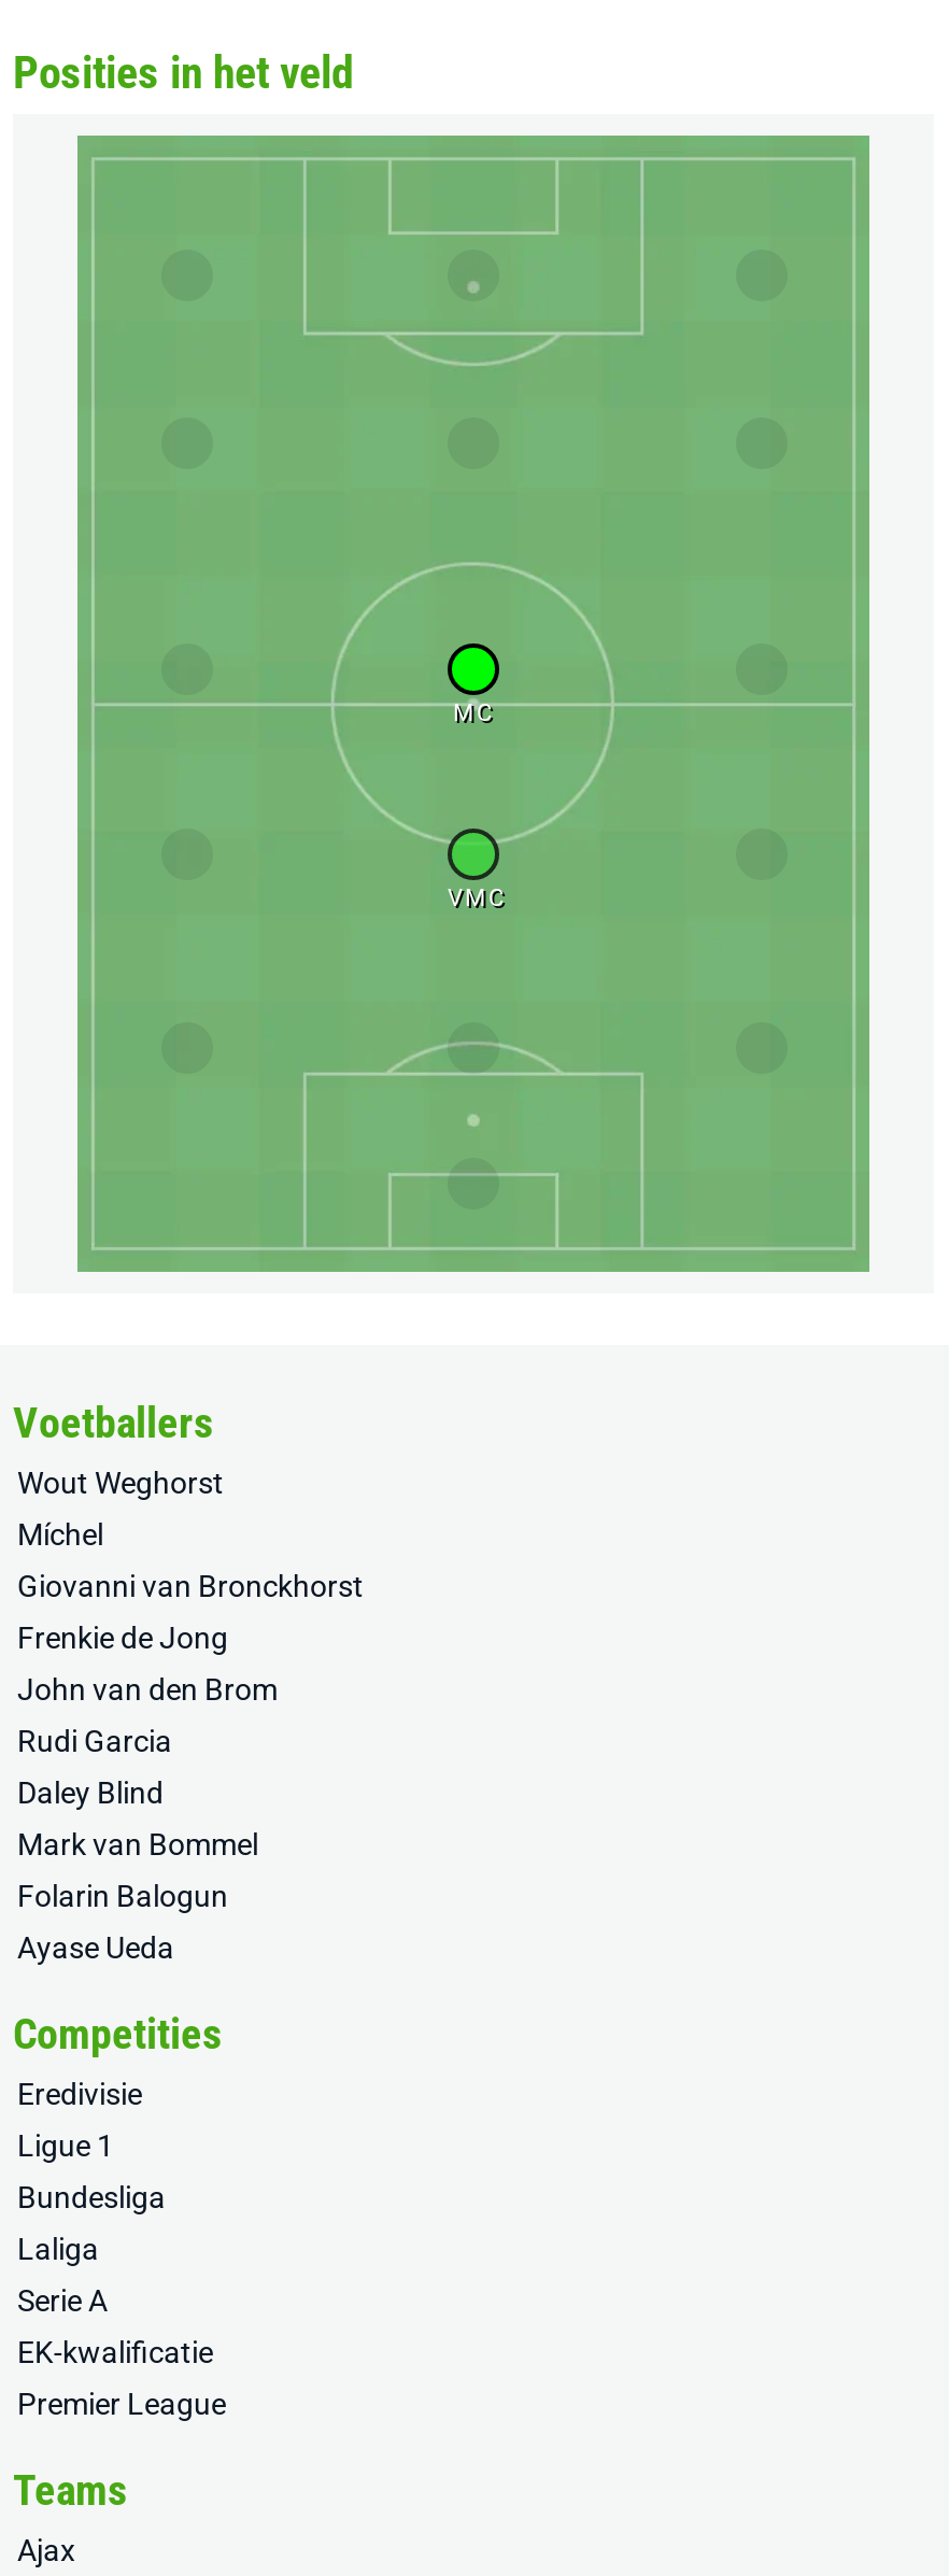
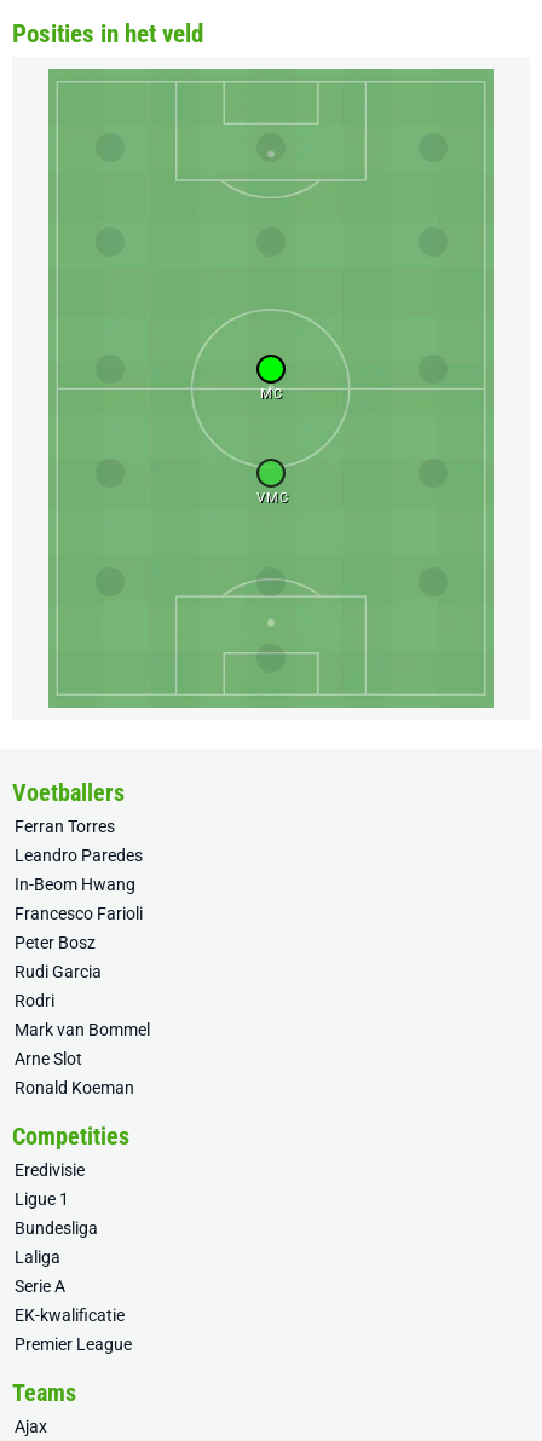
- Wout Weghorst
+ Ferran Torres

- Míchel
+ Leandro Paredes

- Giovanni van Bronckhorst
+ In-Beom Hwang

- Frenkie de Jong
+ Francesco Farioli

- John van den Brom
+ Peter Bosz

- Daley Blind
+ Rodri

- Folarin Balogun
+ Arne Slot

- Ayase Ueda
+ Ronald Koeman
